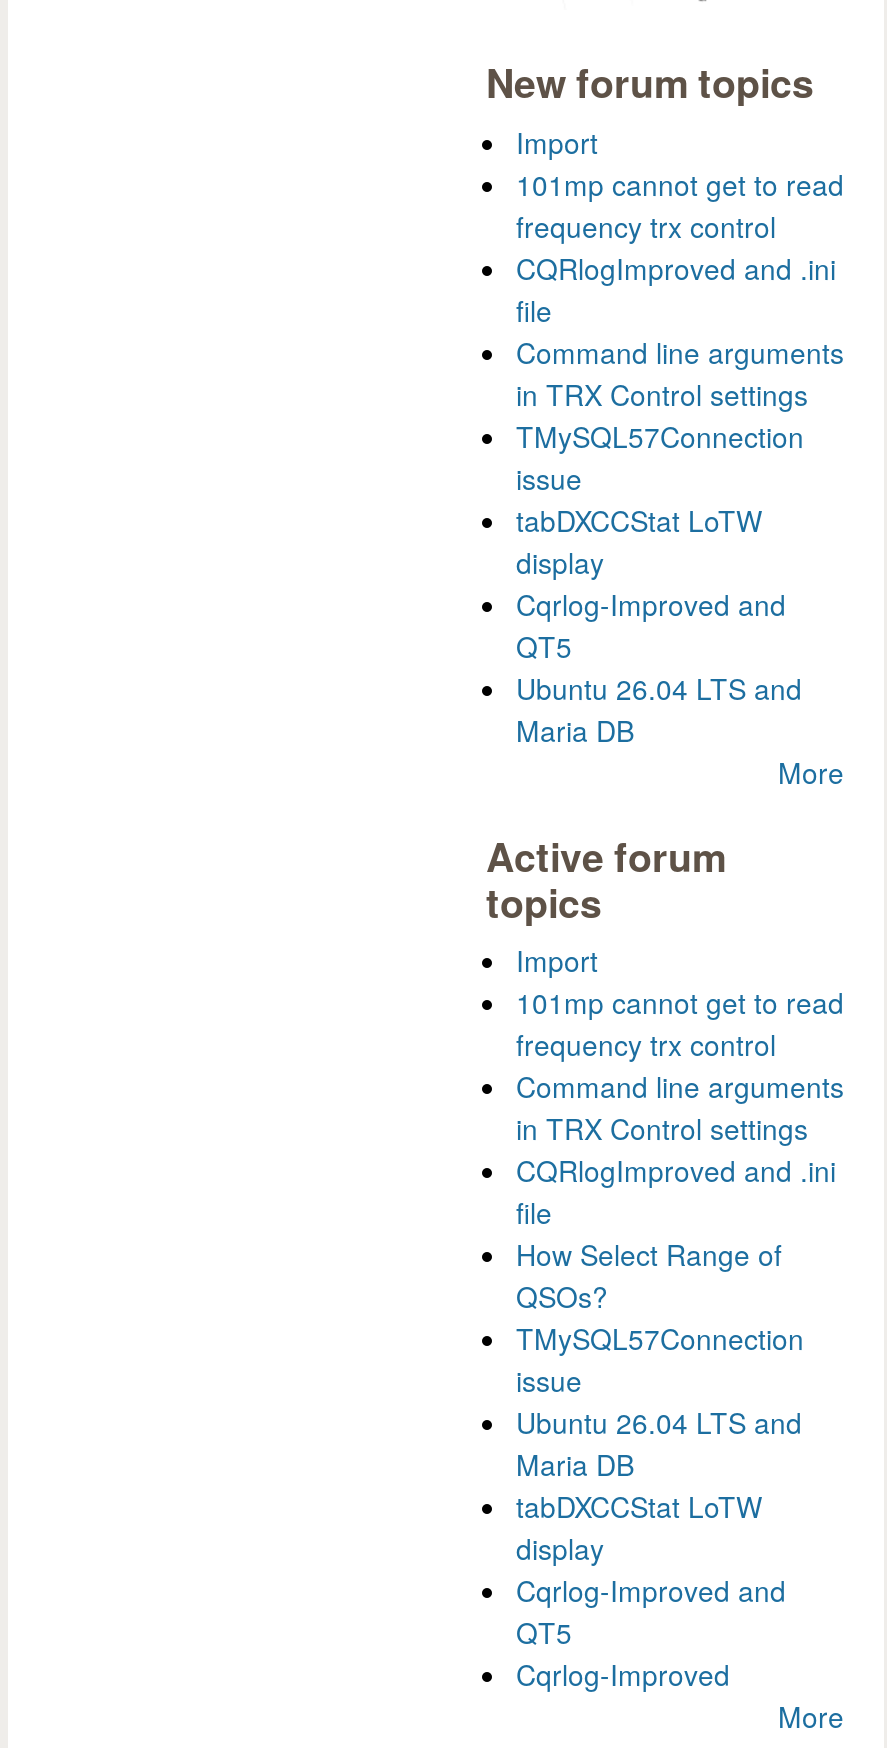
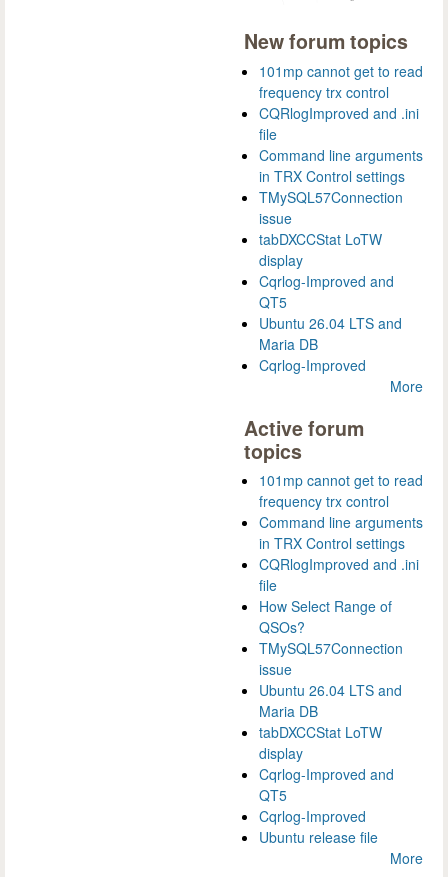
- Import

moved up: 101mp cannot get to read | frequency trx control | CQRlogImproved and .ini | ... | Ubuntu 26.04 LTS and | Maria DB

+ Cqrlog-Improved

- Import

moved up: 101mp cannot get to read | frequency trx control | Command line arguments | ... | QT5 | Cqrlog-Improved

+ Ubuntu release file
